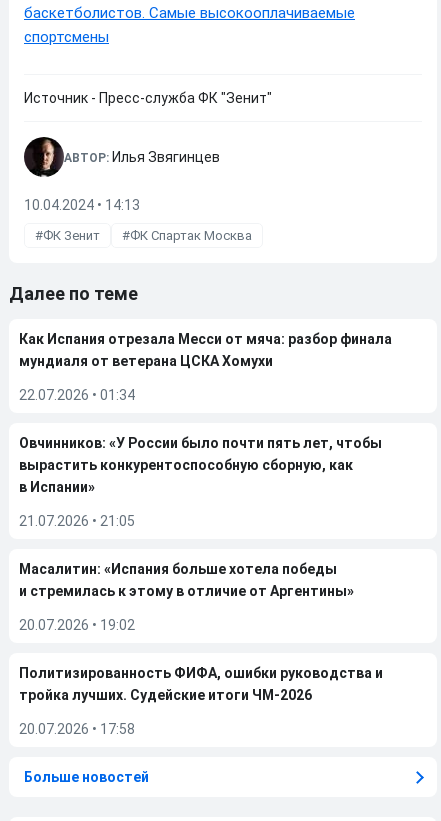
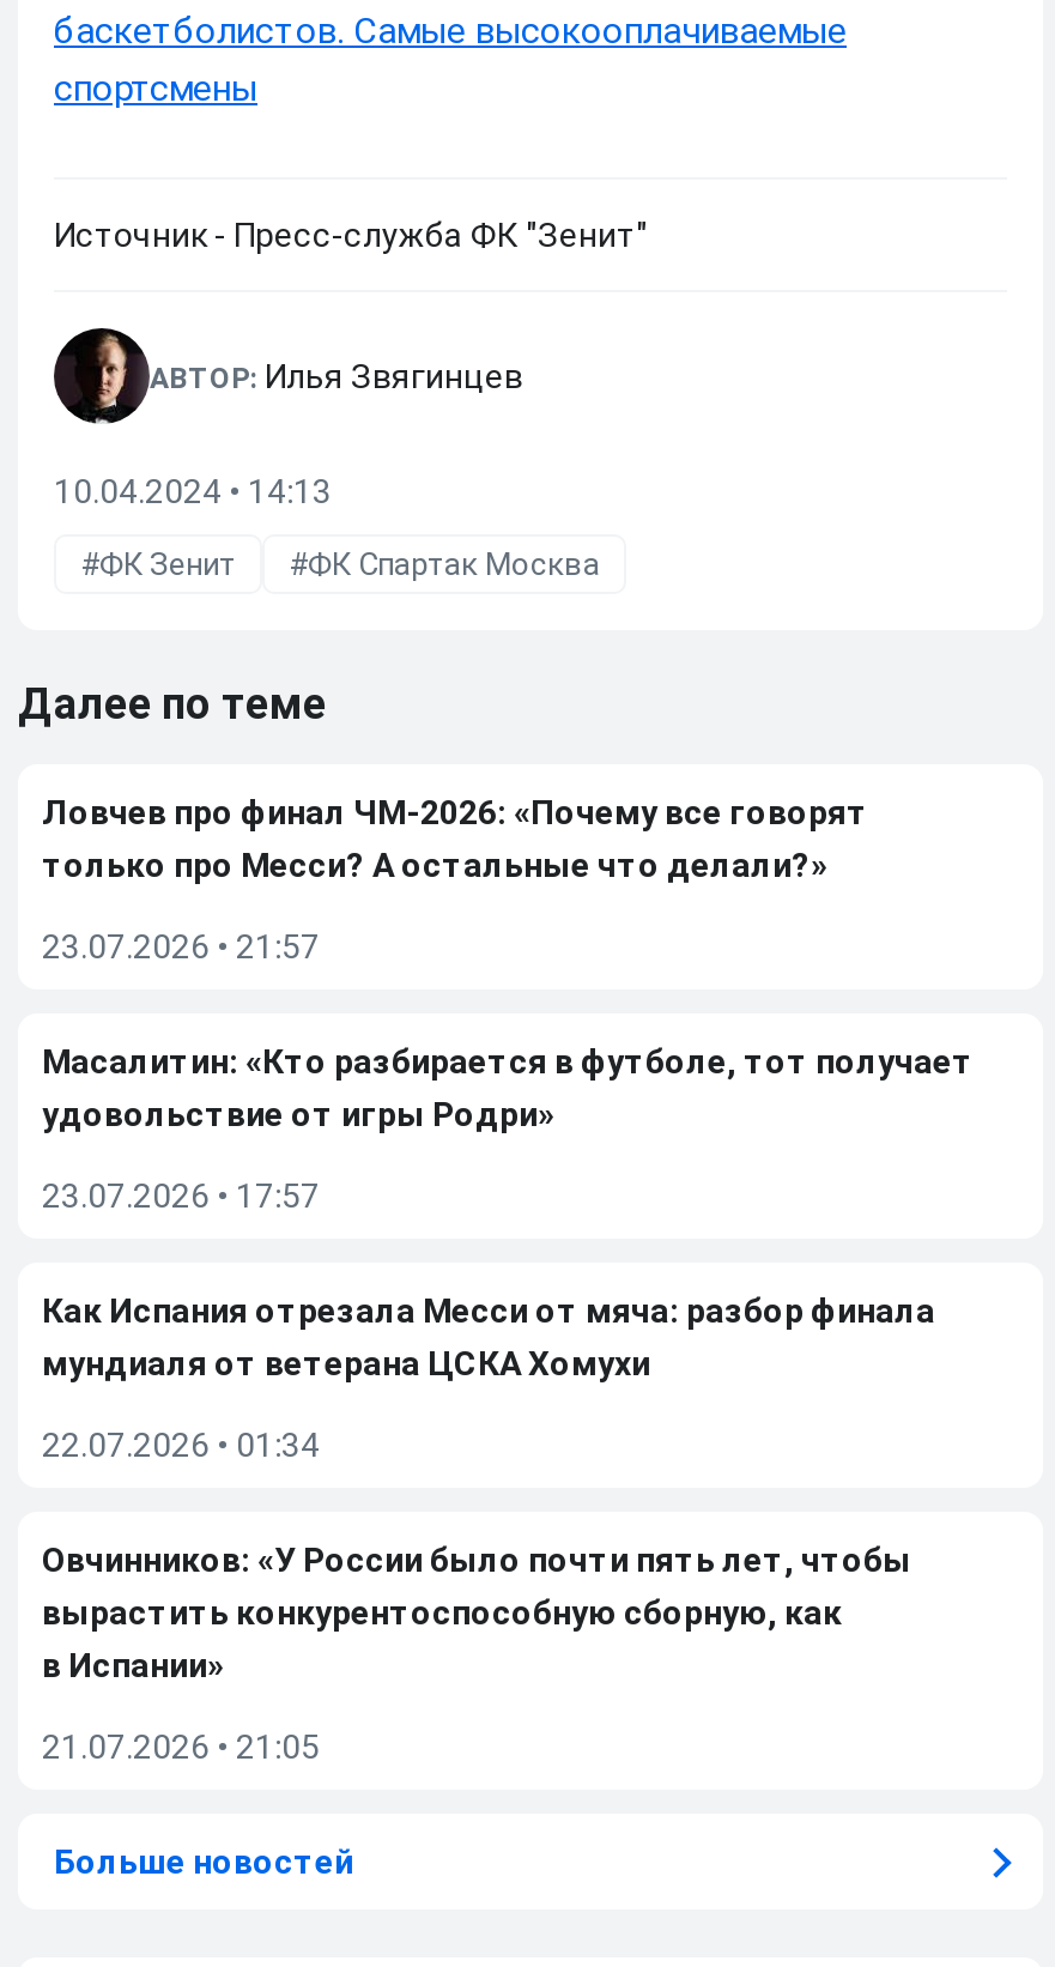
+ Ловчев про финал ЧМ-2026: «Почему все говорят
+ только про Месси? А остальные что делали?»
+ 23.07.2026 • 21:57
+ Масалитин: «Кто разбирается в футболе, тот получает
+ удовольствие от игры Родри»
+ 23.07.2026 • 17:57

moved down: Как Испания отрезала Месси от мяча: разбор финала | мундиаля от ветерана ЦСКА Хомухи | 22.07.2026 • 01:34 | Овчинников: «У России было почти пять лет, чтобы | вырастить конкурентоспособную сборную, как | в Испании» | 21.07.2026 • 21:05

- Масалитин: «Испания больше хотела победы
- и стремилась к этому в отличие от Аргентины»
- 20.07.2026 • 19:02
- Политизированность ФИФА, ошибки руководства и
- тройка лучших. Судейские итоги ЧМ-2026
- 20.07.2026 • 17:58
